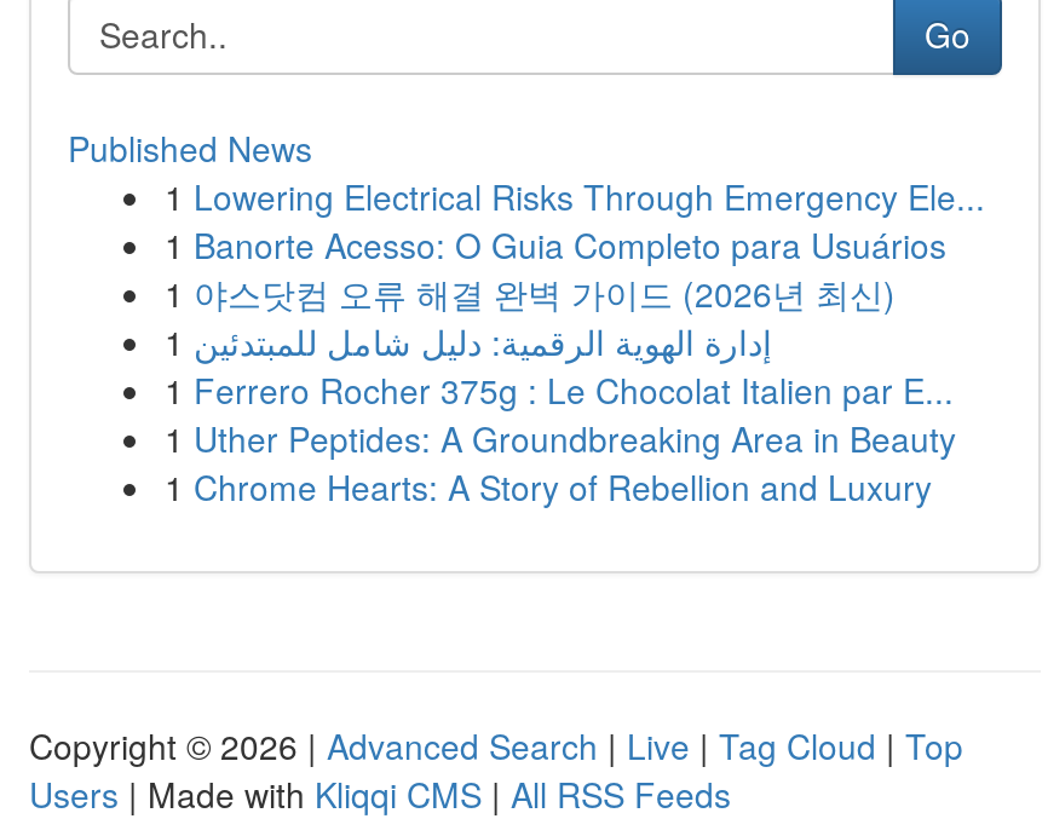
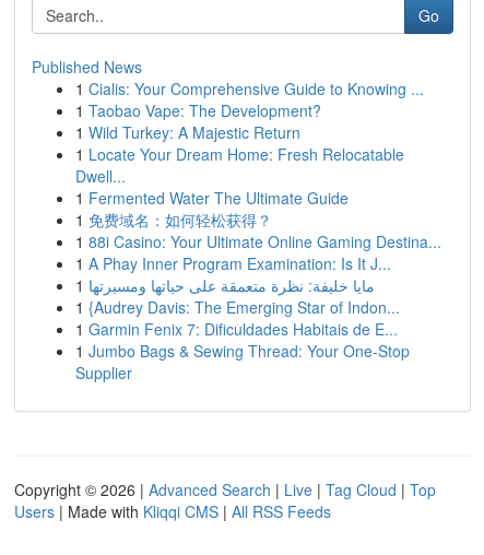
- 1 Lowering Electrical Risks Through Emergency Ele...
- 1 Banorte Acesso: O Guia Completo para Usuários
- 1 야스닷컴 오류 해결 완벽 가이드 (2026년 최신)
- 1 إدارة الهوية الرقمية: دليل شامل للمبتدئين
- 1 Ferrero Rocher 375g : Le Chocolat Italien par E...
- 1 Uther Peptides: A Groundbreaking Area in Beauty
- 1 Chrome Hearts: A Story of Rebellion and Luxury
+ 1 Cialis: Your Comprehensive Guide to Knowing ...
+ 1 Taobao Vape: The Development?
+ 1 Wild Turkey: A Majestic Return
+ 1 Locate Your Dream Home: Fresh Relocatable
+ Dwell...
+ 1 Fermented Water The Ultimate Guide
+ 1 免费域名：如何轻松获得？
+ 1 88i Casino: Your Ultimate Online Gaming Destina...
+ 1 A Phay Inner Program Examination: Is It J...
+ 1 مايا خليفة: نظرة متعمقة على حياتها ومسيرتها
+ 1 {Audrey Davis: The Emerging Star of Indon...
+ 1 Garmin Fenix 7: Dificuldades Habitais de E...
+ 1 Jumbo Bags & Sewing Thread: Your One-Stop
+ Supplier
